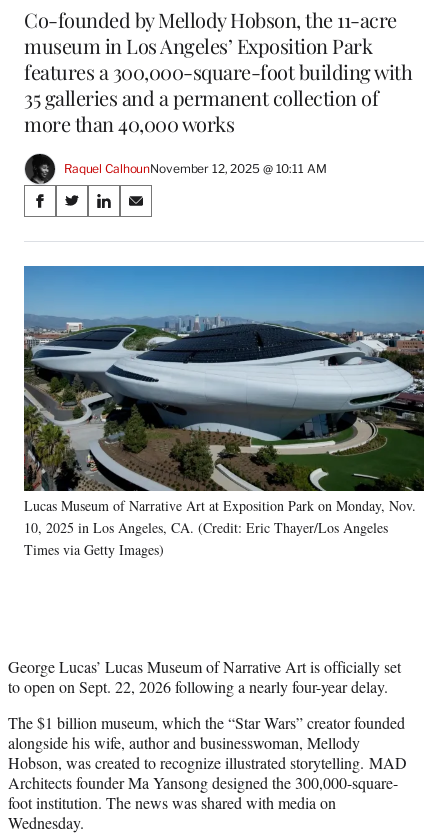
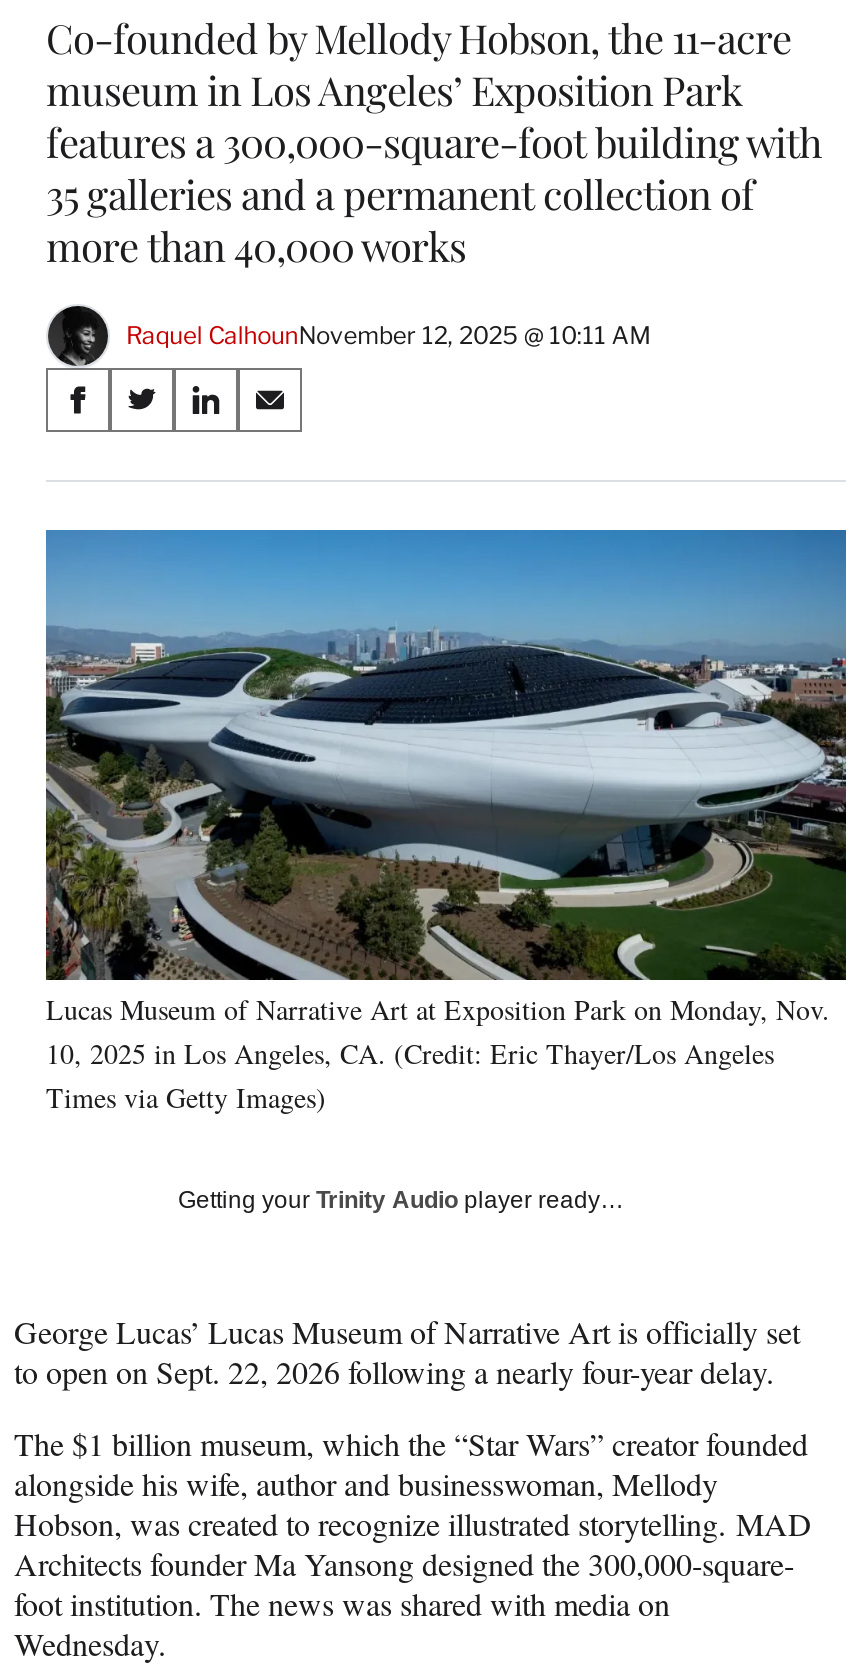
+ Getting your Trinity Audio player ready…
